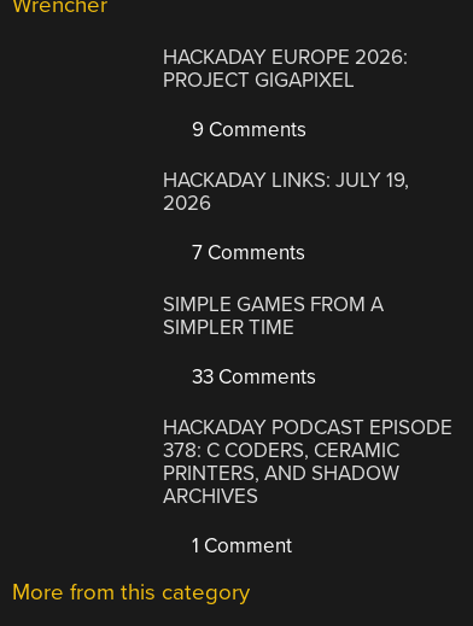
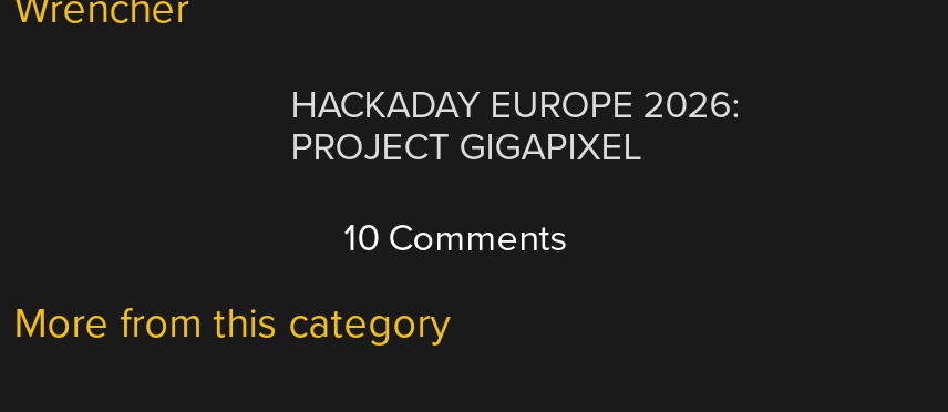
- 9 Comments
- HACKADAY LINKS: JULY 19,
- 2026
- 7 Comments
- SIMPLE GAMES FROM A
- SIMPLER TIME
- 33 Comments
- HACKADAY PODCAST EPISODE
- 378: C CODERS, CERAMIC
- PRINTERS, AND SHADOW
- ARCHIVES
- 1 Comment
+ 10 Comments
